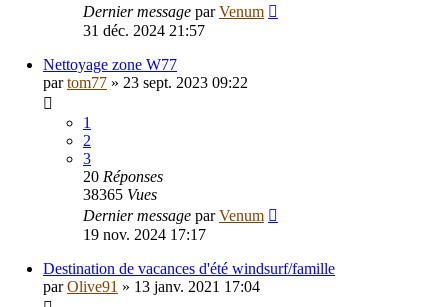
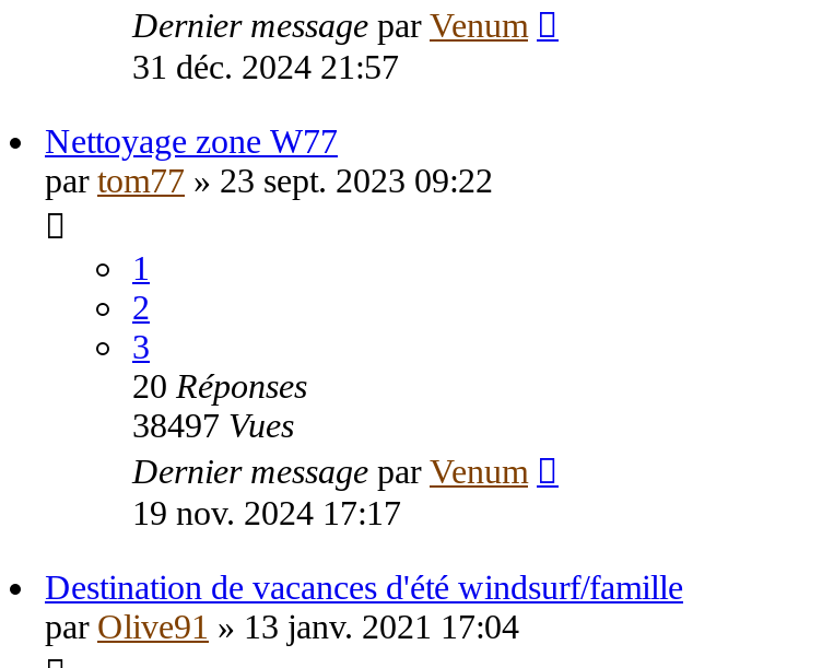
- 38365 Vues
+ 38497 Vues
